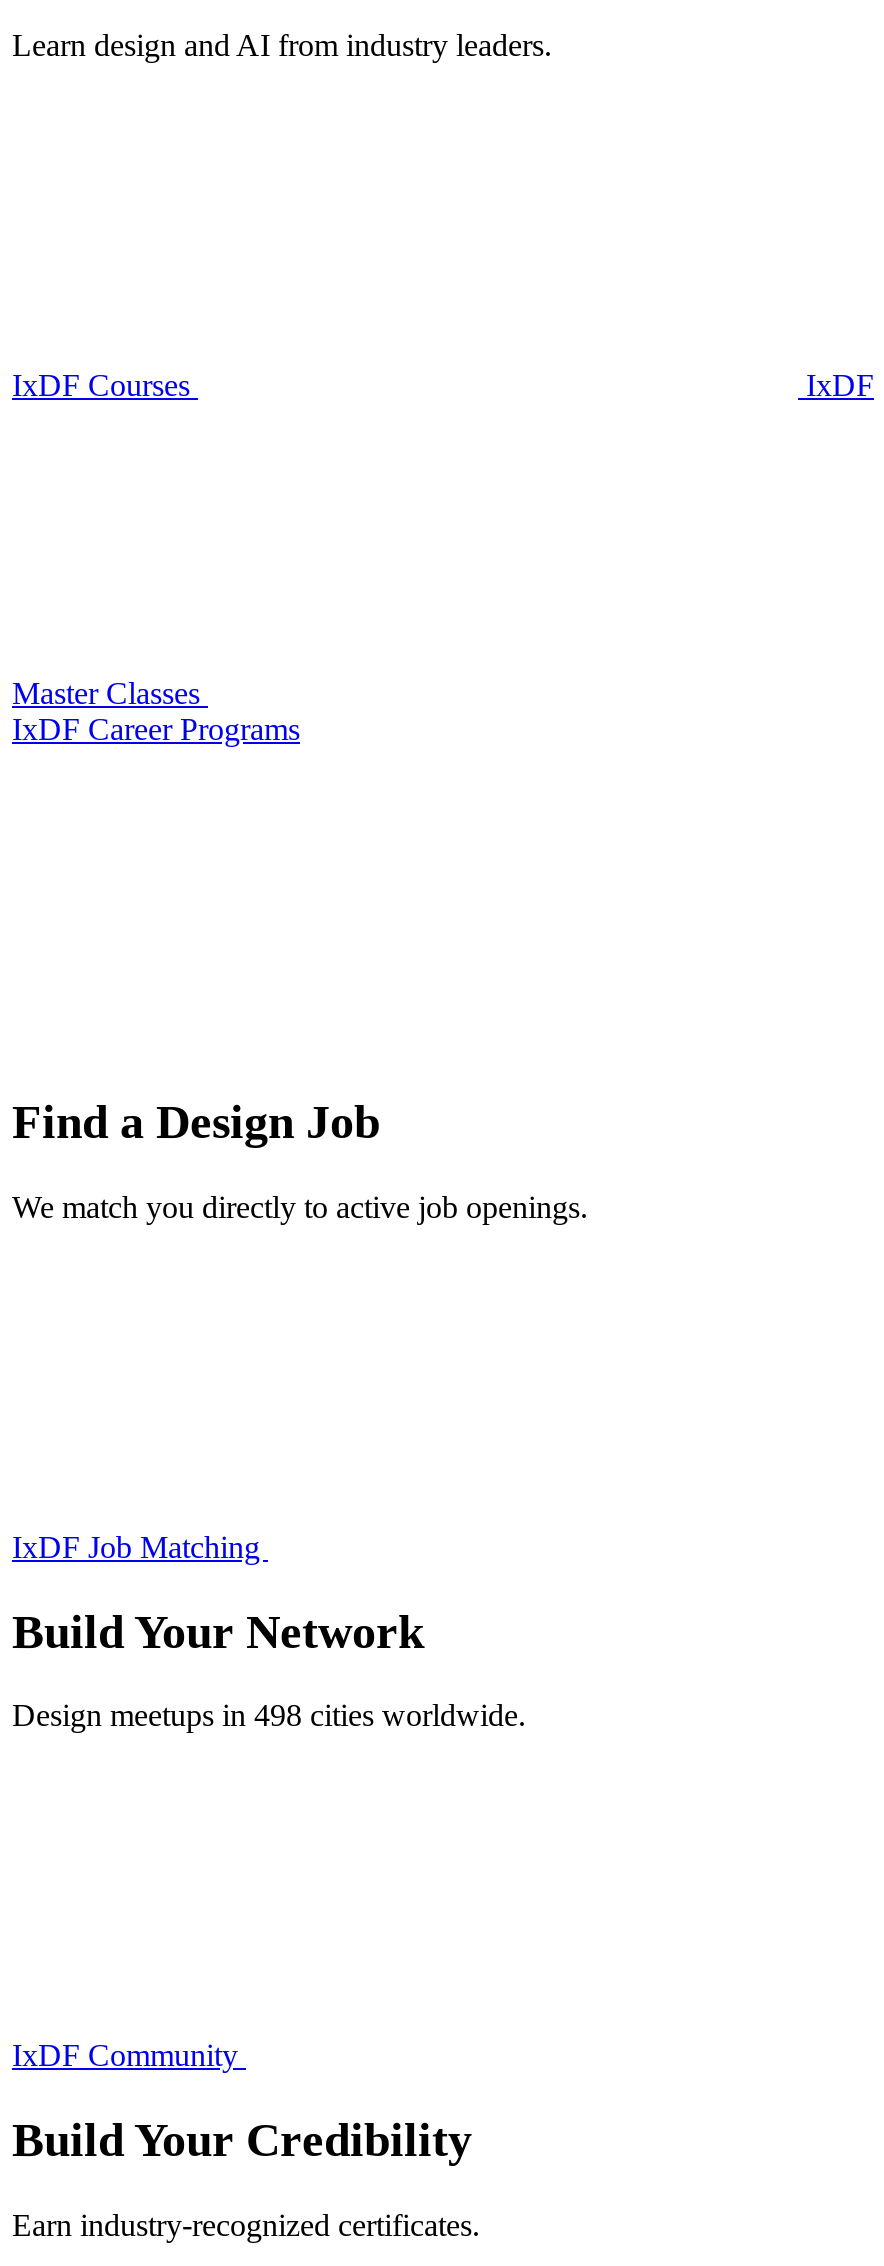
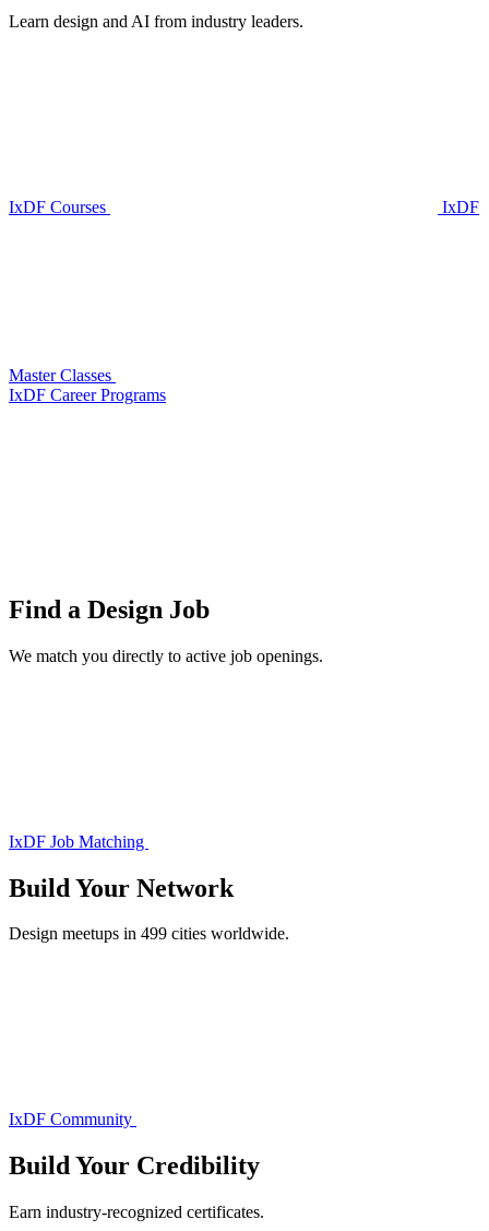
- Design meetups in 498 cities worldwide.
+ Design meetups in 499 cities worldwide.
